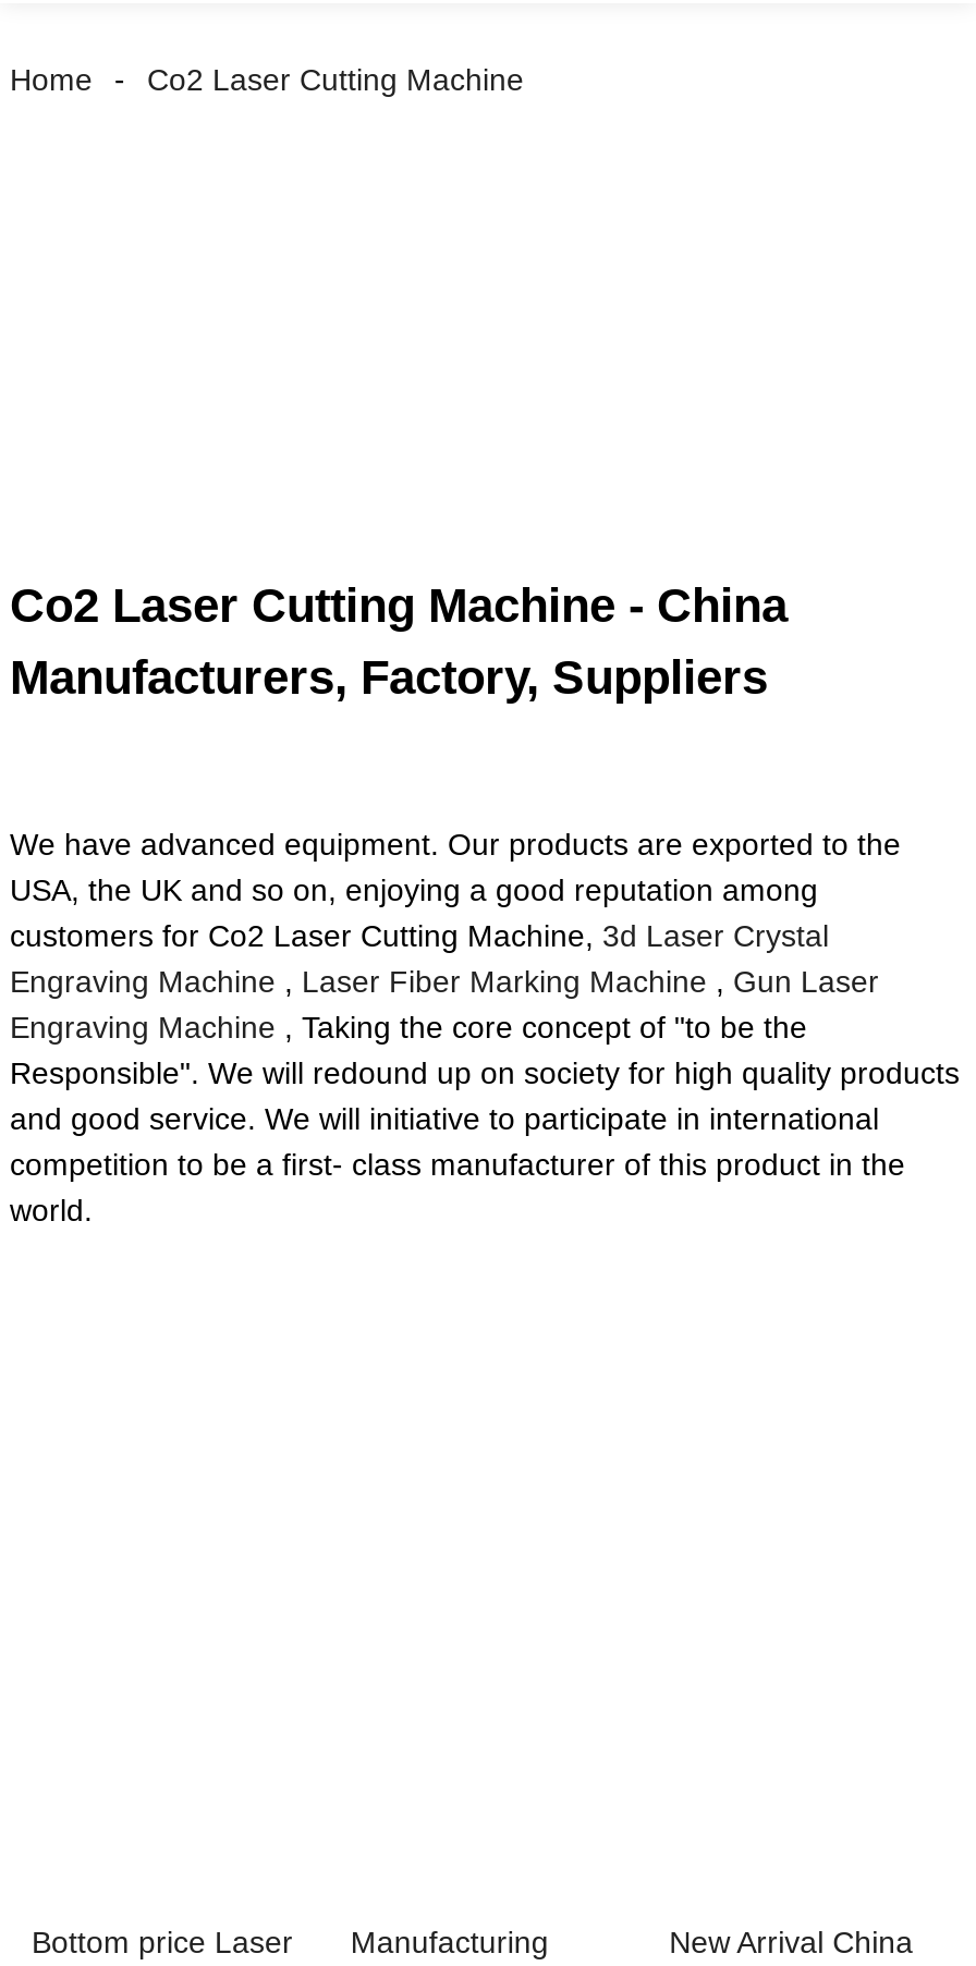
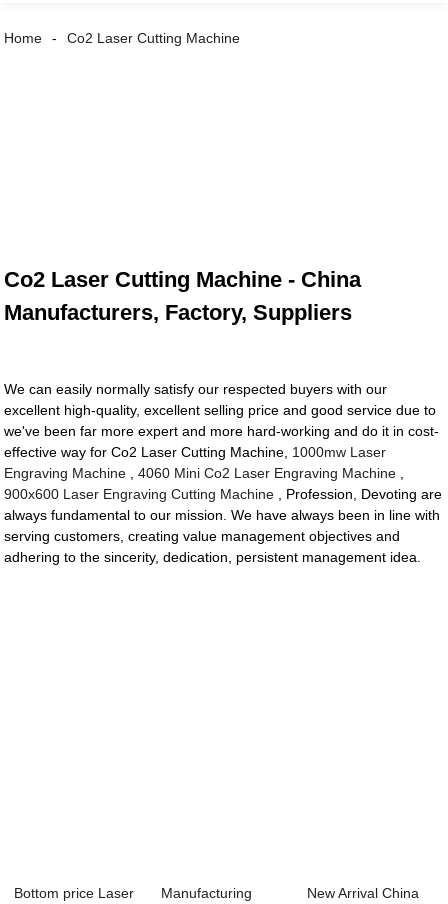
- We have advanced equipment. Our products are exported to the
- USA, the UK and so on, enjoying a good reputation among
- customers for Co2 Laser Cutting Machine, 3d Laser Crystal
- Engraving Machine, Laser Fiber Marking Machine, Gun Laser
- Engraving Machine, Taking the core concept of "to be the
- Responsible". We will redound up on society for high quality products
- and good service. We will initiative to participate in international
- competition to be a first- class manufacturer of this product in the
- world.
+ We can easily normally satisfy our respected buyers with our
+ excellent high-quality, excellent selling price and good service due to
+ we've been far more expert and more hard-working and do it in cost-
+ effective way for Co2 Laser Cutting Machine, 1000mw Laser
+ Engraving Machine, 4060 Mini Co2 Laser Engraving Machine,
+ 900x600 Laser Engraving Cutting Machine, Profession, Devoting are
+ always fundamental to our mission. We have always been in line with
+ serving customers, creating value management objectives and
+ adhering to the sincerity, dedication, persistent management idea.
